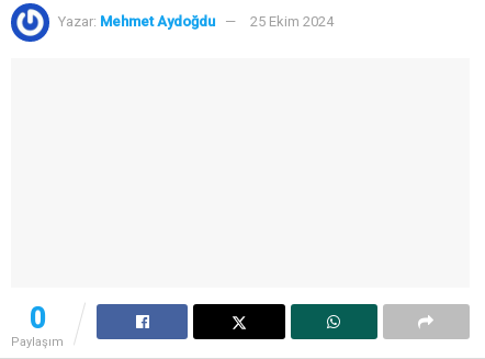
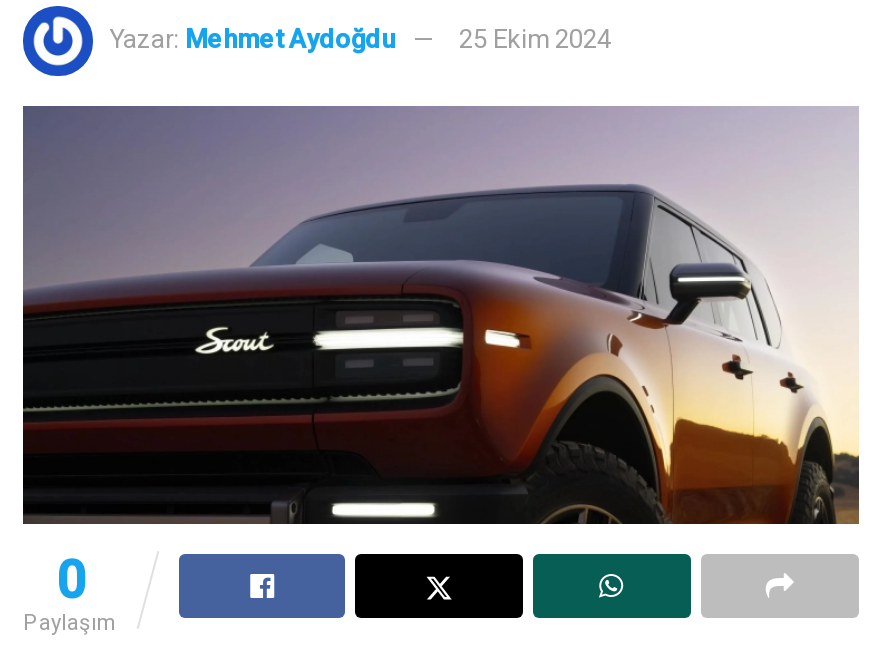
+ [image]
